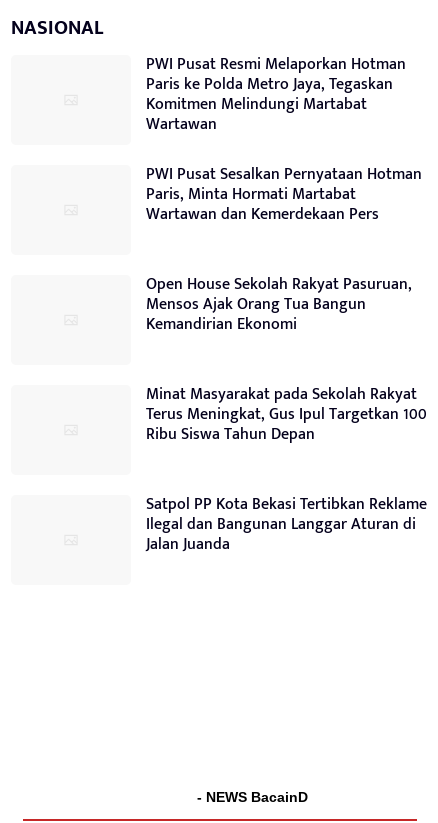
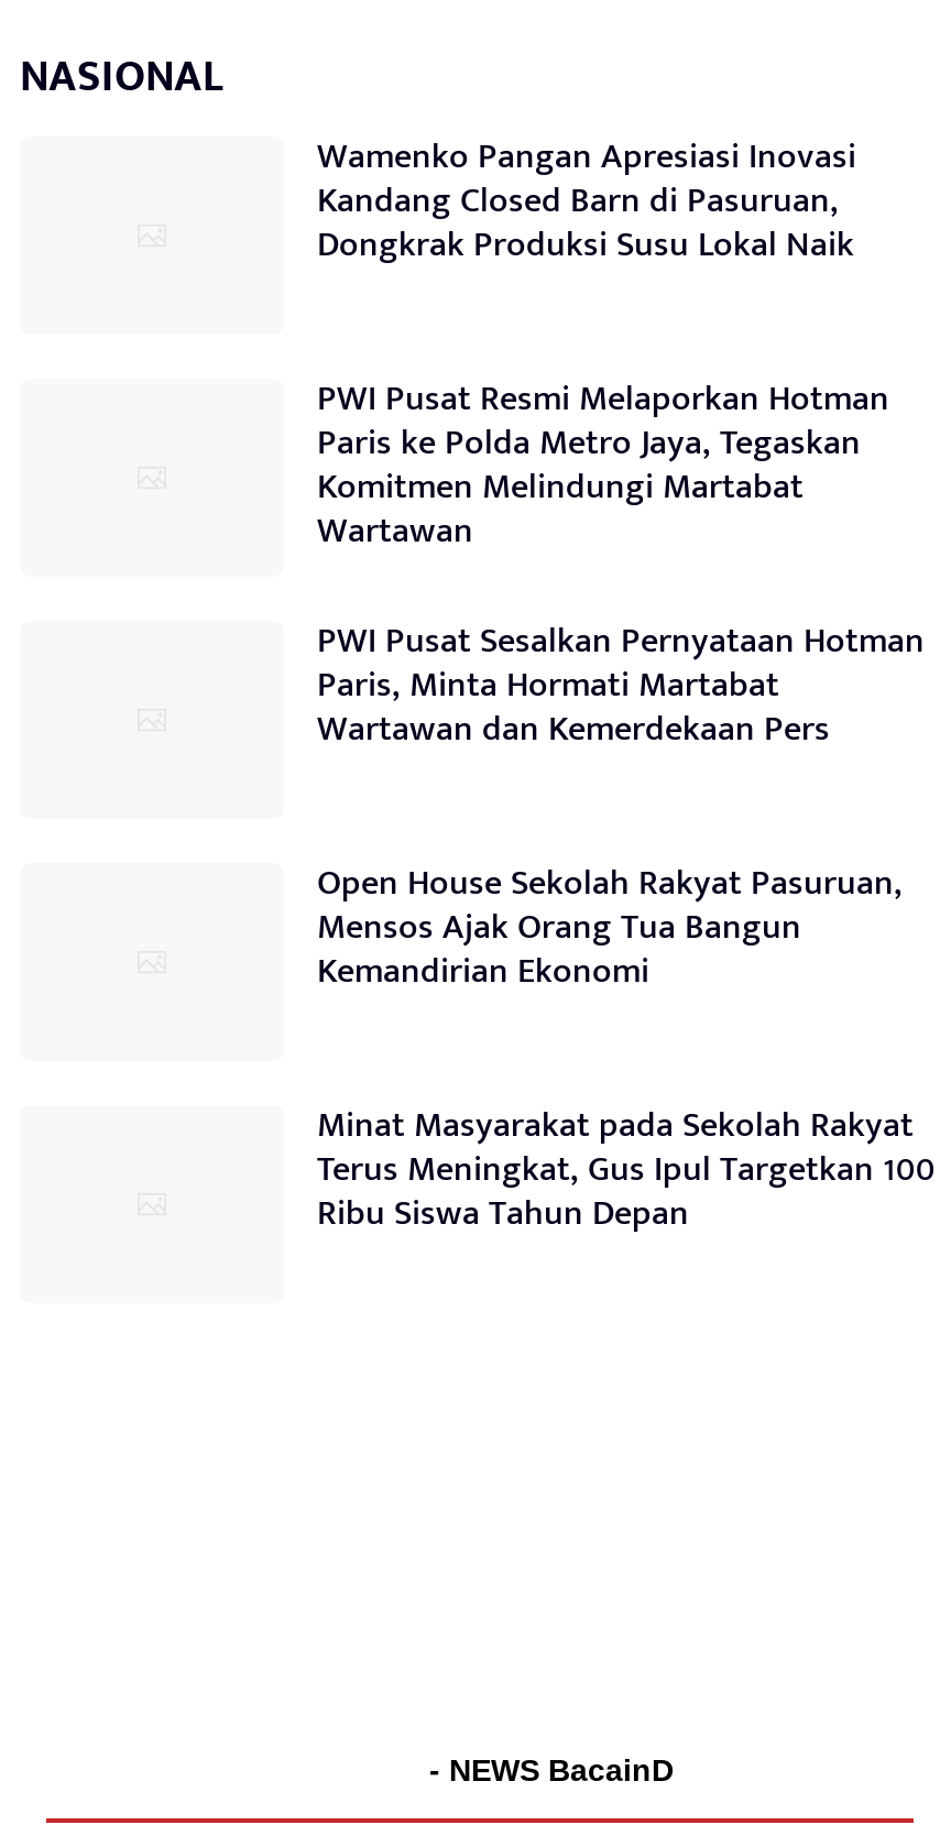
+ Wamenko Pangan Apresiasi Inovasi
+ Kandang Closed Barn di Pasuruan,
+ Dongkrak Produksi Susu Lokal Naik

moved down: PWI Pusat Resmi Melaporkan Hotman | Paris ke Polda Metro Jaya, Tegaskan | Komitmen Melindungi Martabat | ... | Terus Meningkat, Gus Ipul Targetkan 100 | Ribu Siswa Tahun Depan

- Satpol PP Kota Bekasi Tertibkan Reklame
- Ilegal dan Bangunan Langgar Aturan di
- Jalan Juanda
